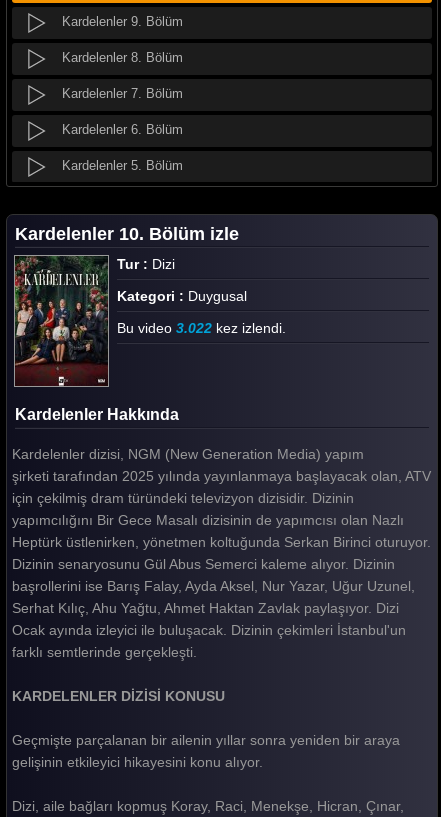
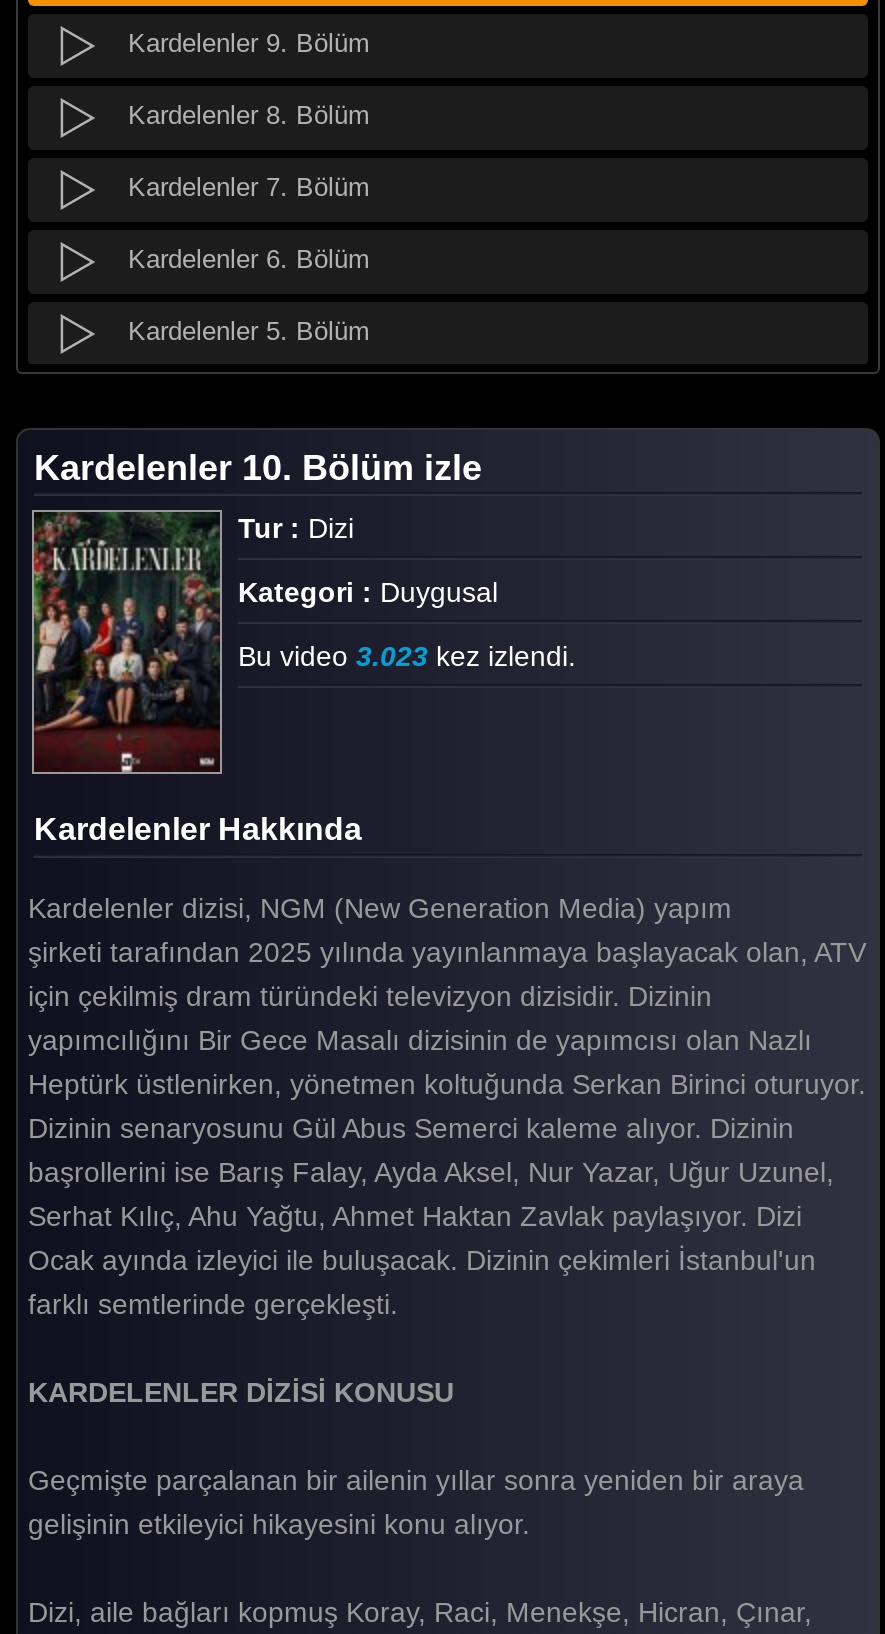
- Bu video 3.022 kez izlendi.
+ Bu video 3.023 kez izlendi.
